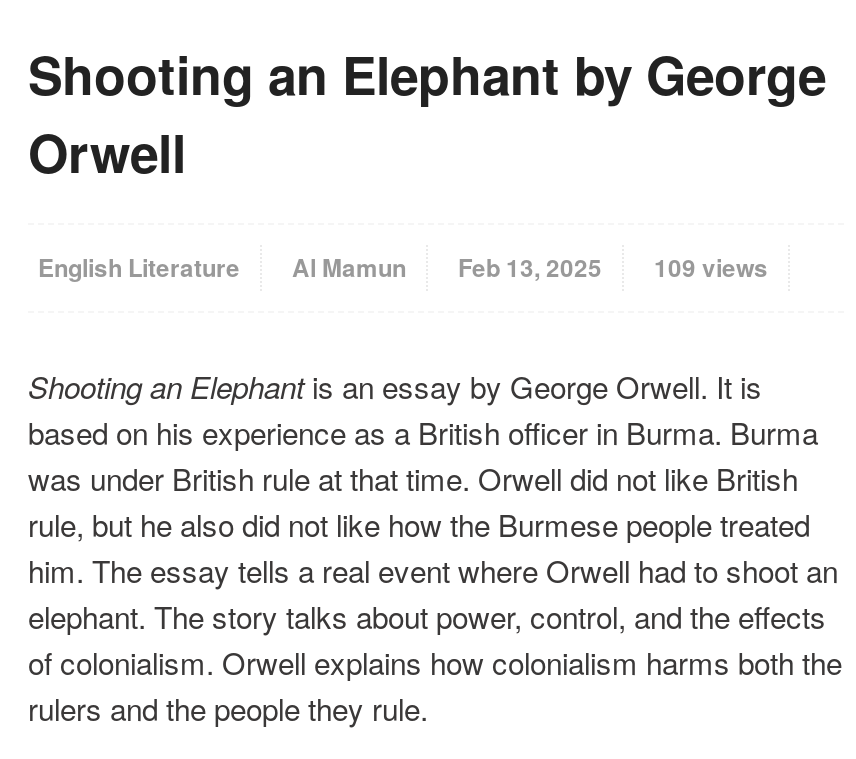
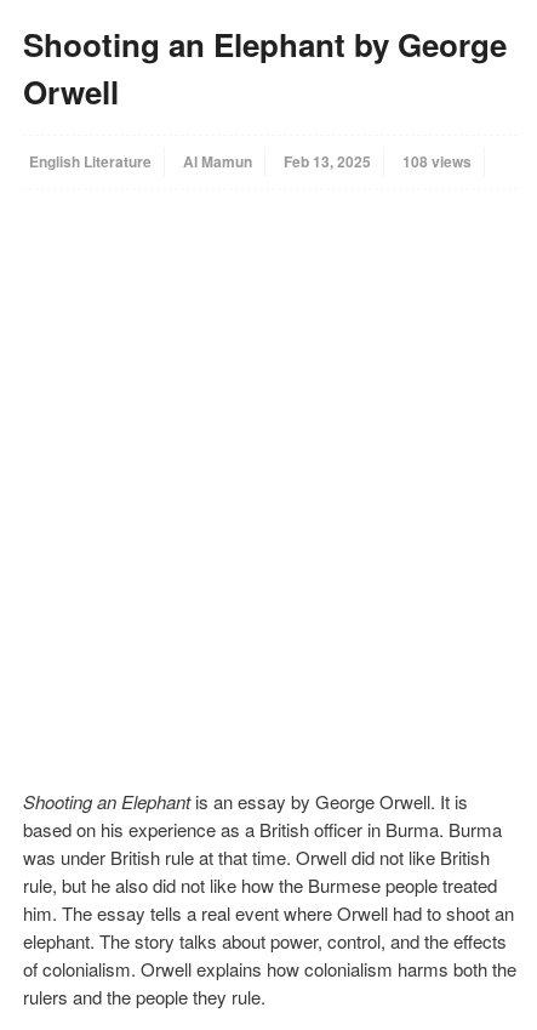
- English Literature Al Mamun Feb 13, 2025 109 views
+ English Literature Al Mamun Feb 13, 2025 108 views
